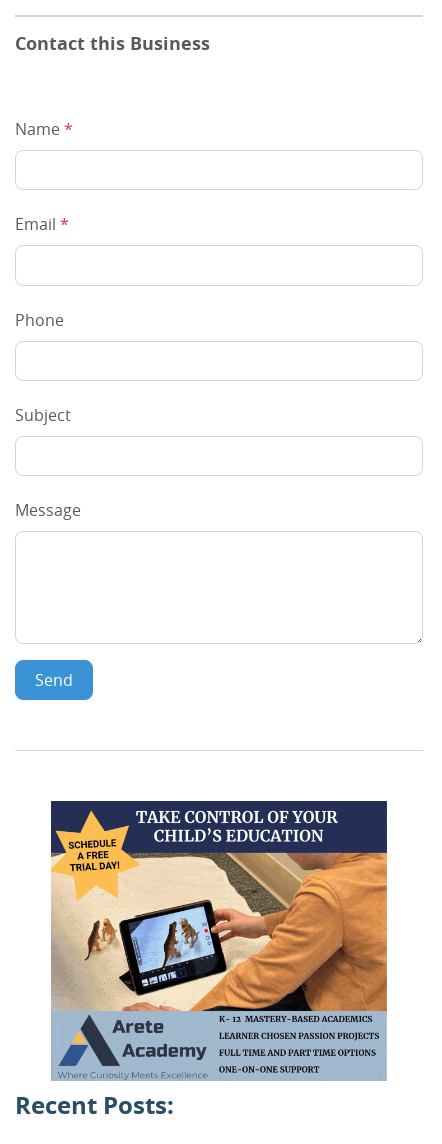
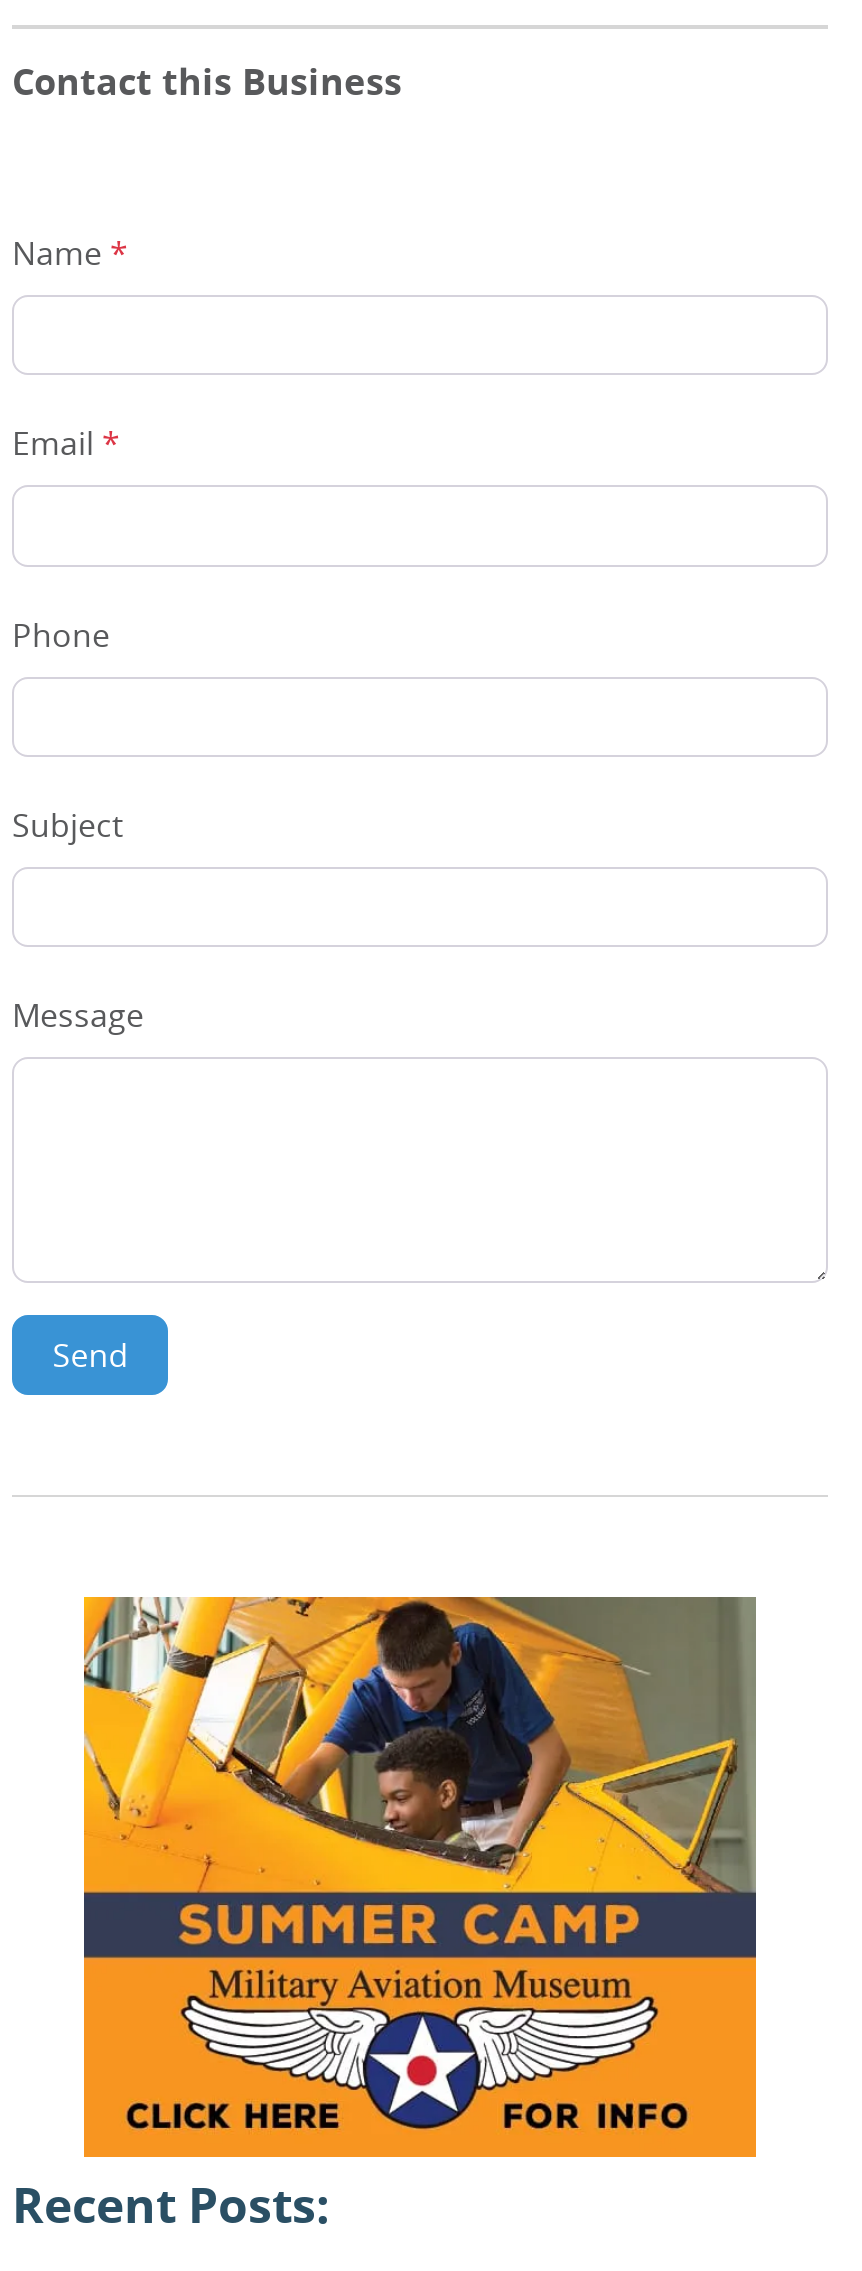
- [image]
+ [image]
